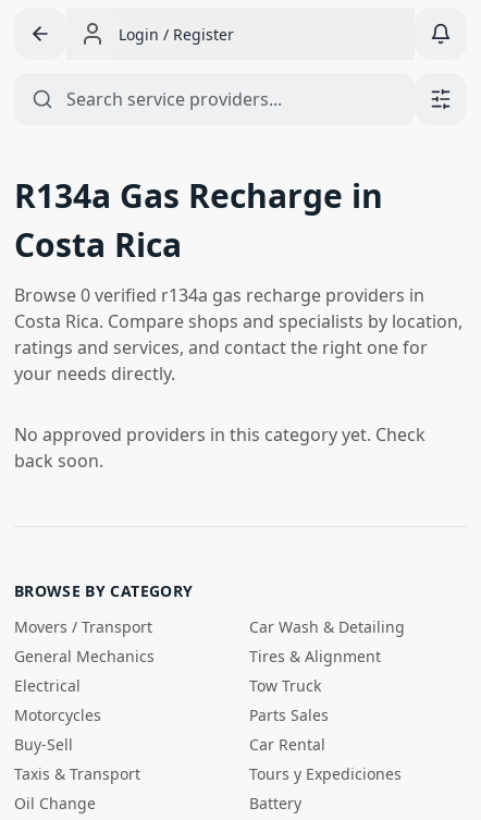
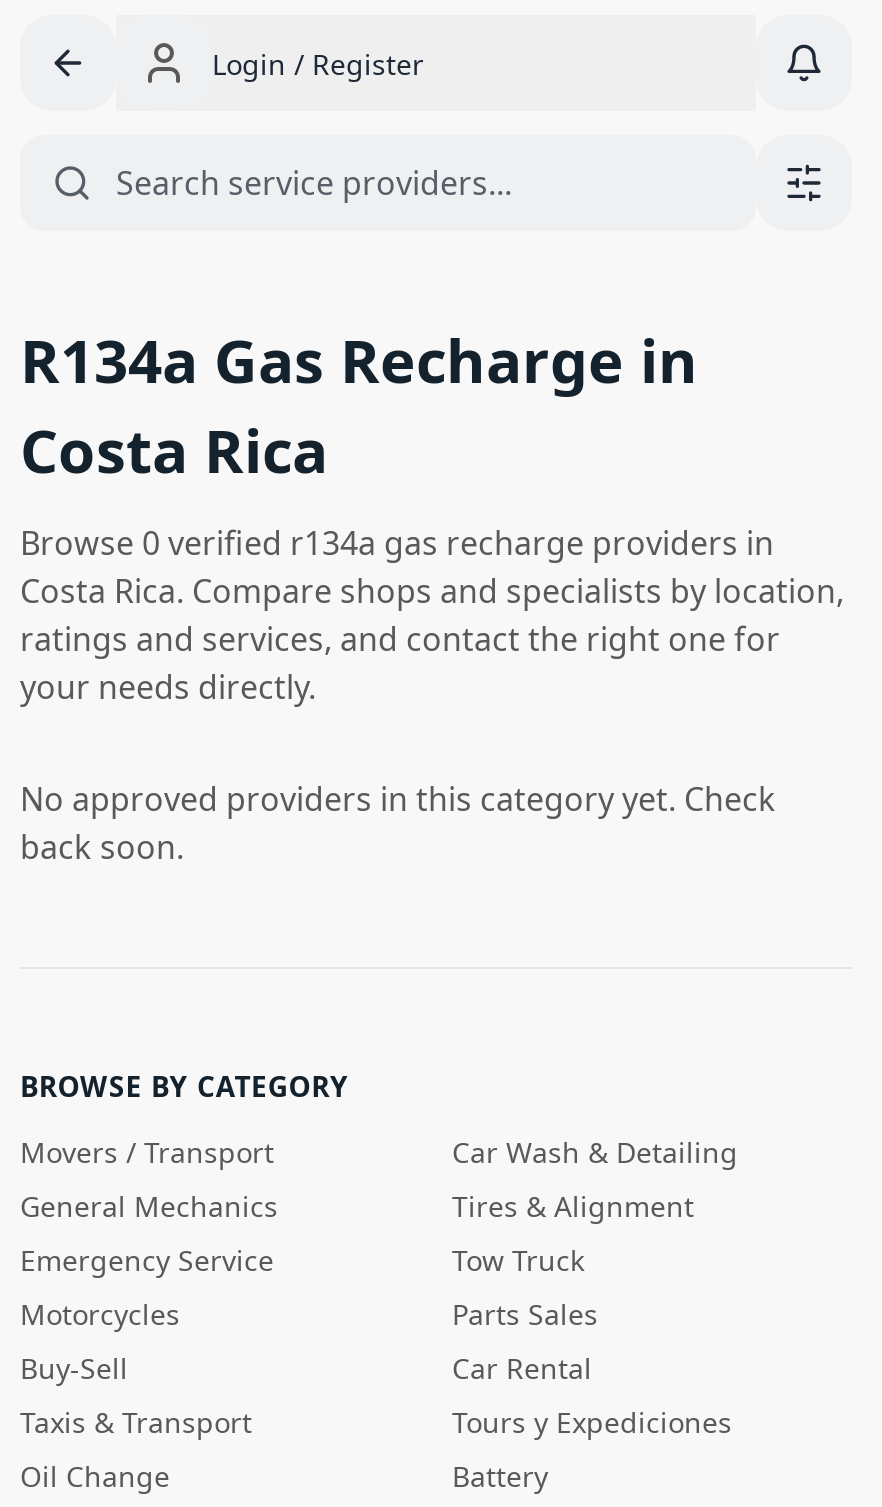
- Electrical
+ Emergency Service
